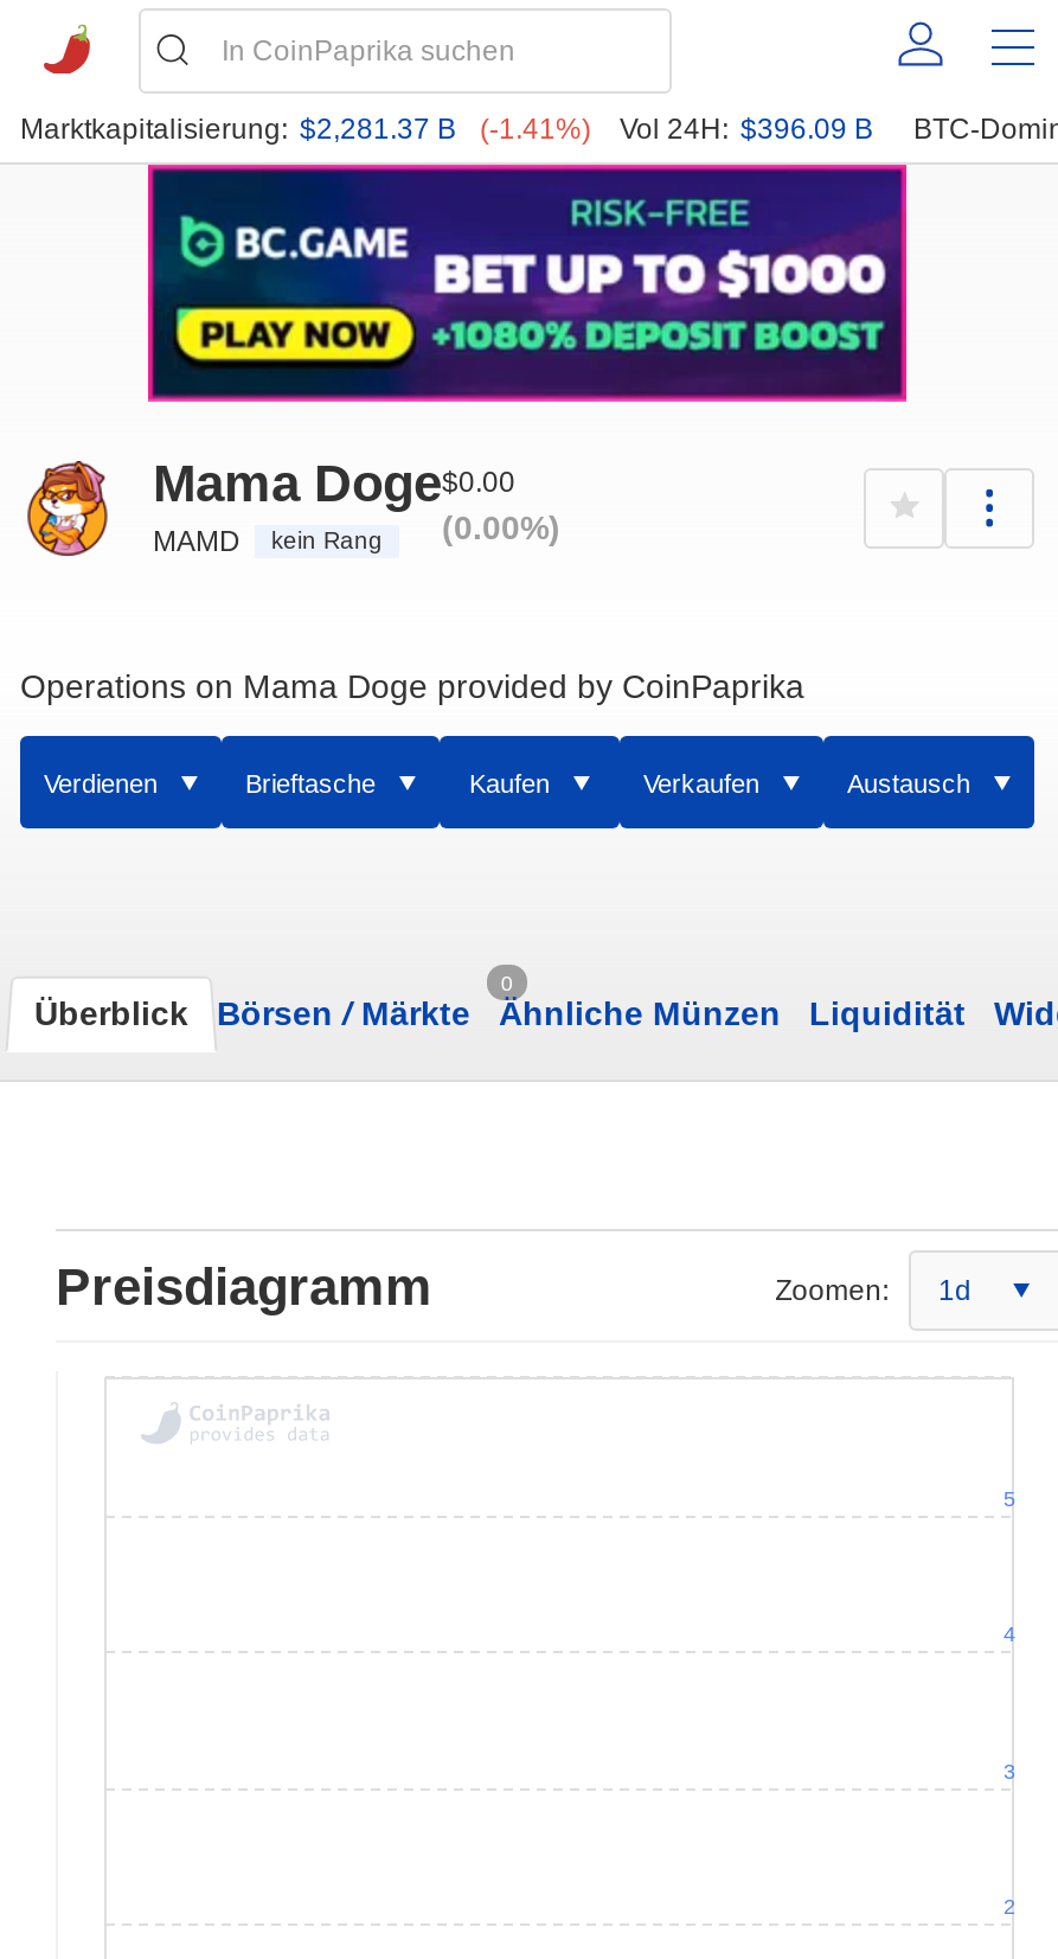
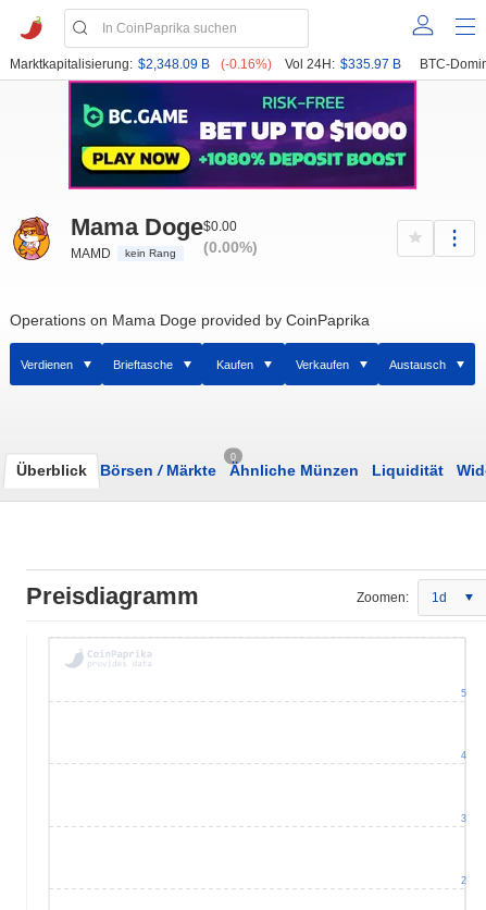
- Marktkapitalisierung: $2,281.37 B
+ Marktkapitalisierung: $2,348.09 B

- (-1.41%)
+ (-0.16%)

- Vol 24H: $396.09 B
+ Vol 24H: $335.97 B
